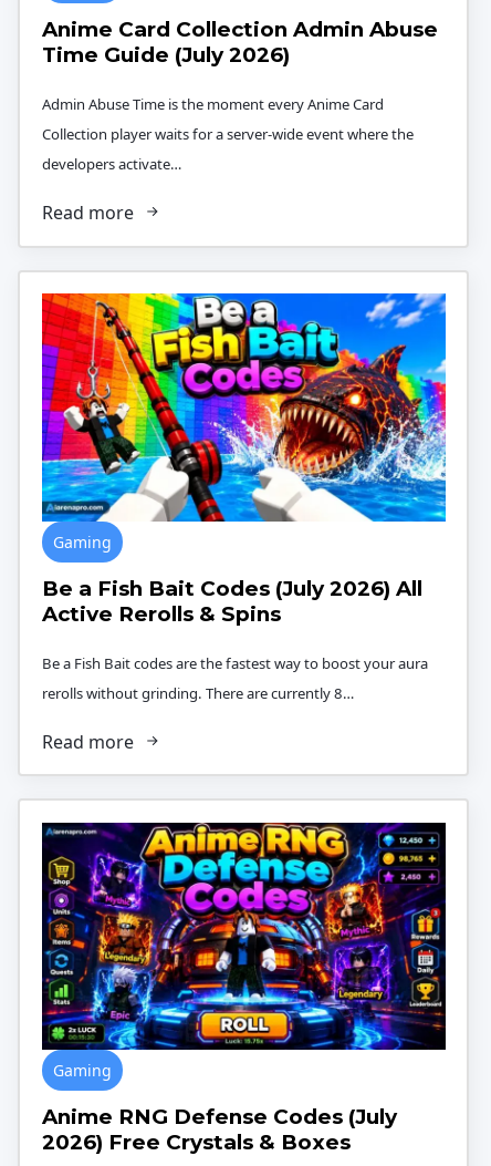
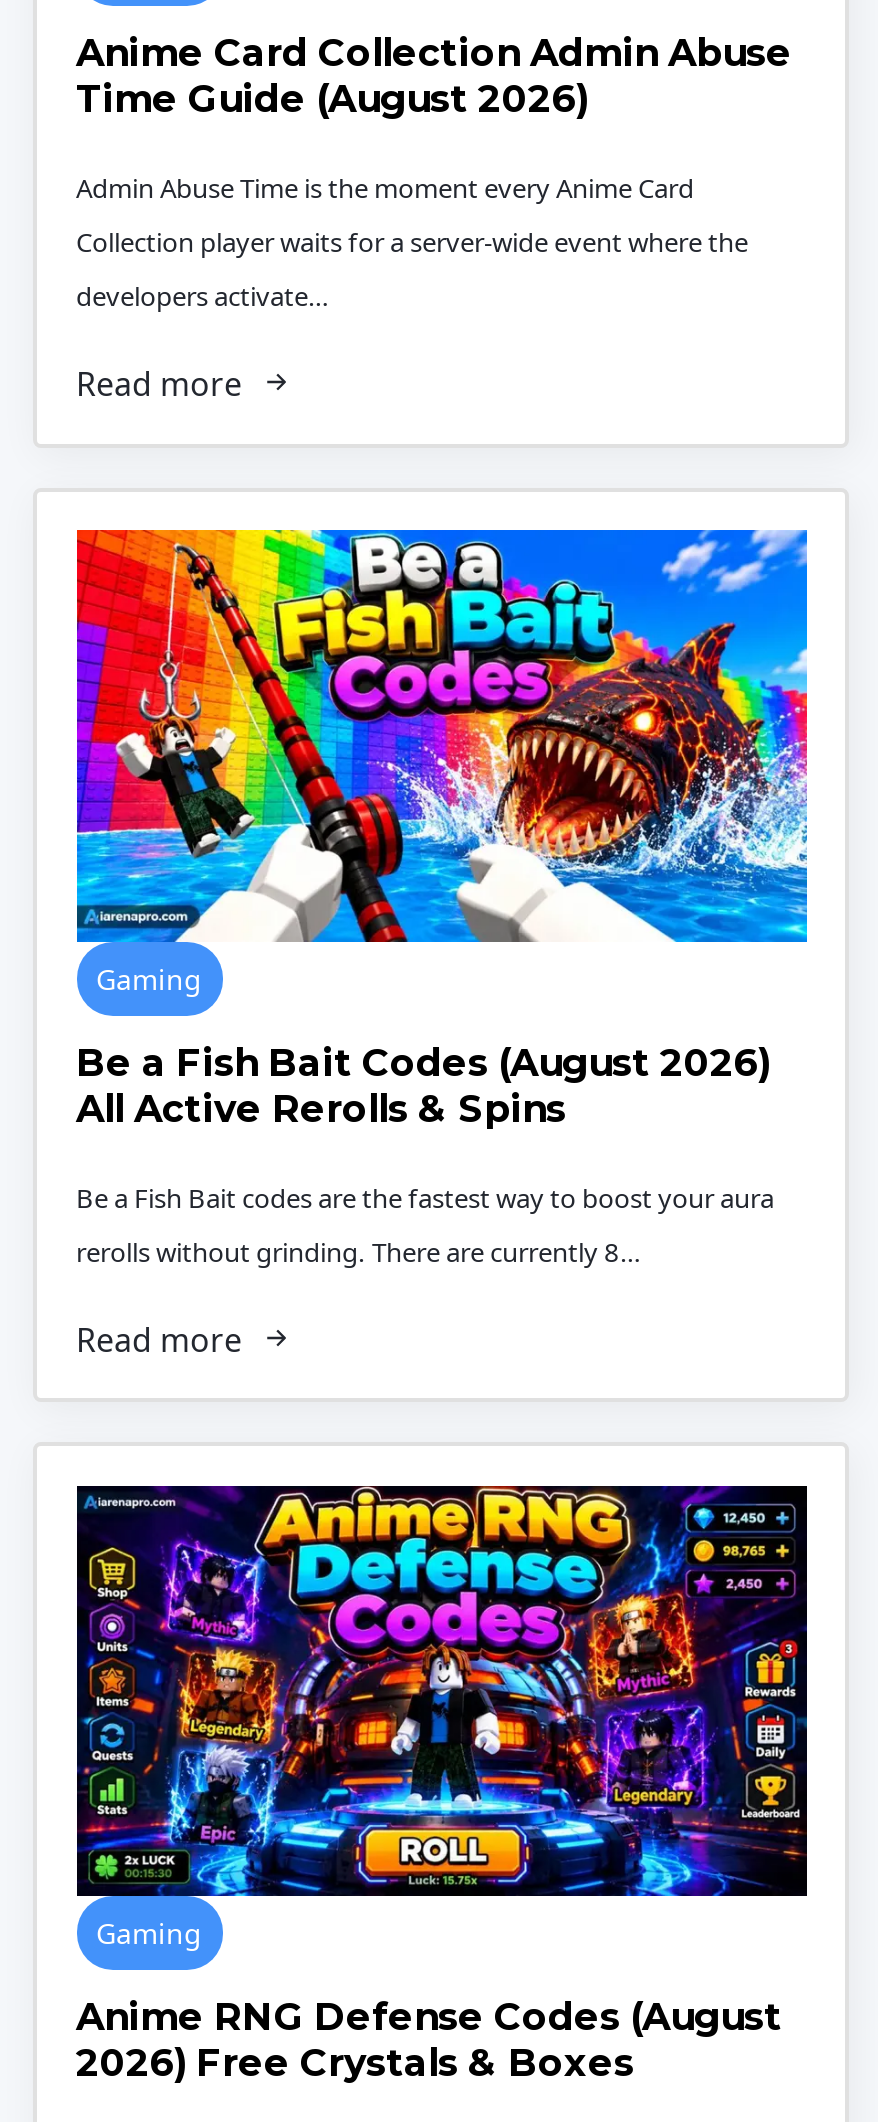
- Time Guide (July 2026)
+ Time Guide (August 2026)

- Be a Fish Bait Codes (July 2026) All
- Active Rerolls & Spins
+ Be a Fish Bait Codes (August 2026)
+ All Active Rerolls & Spins

- Anime RNG Defense Codes (July
+ Anime RNG Defense Codes (August
